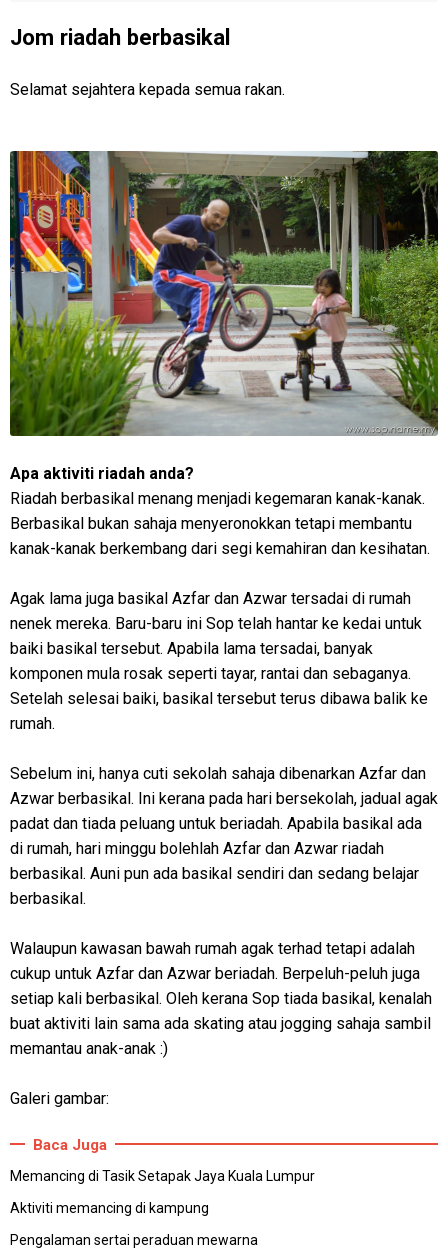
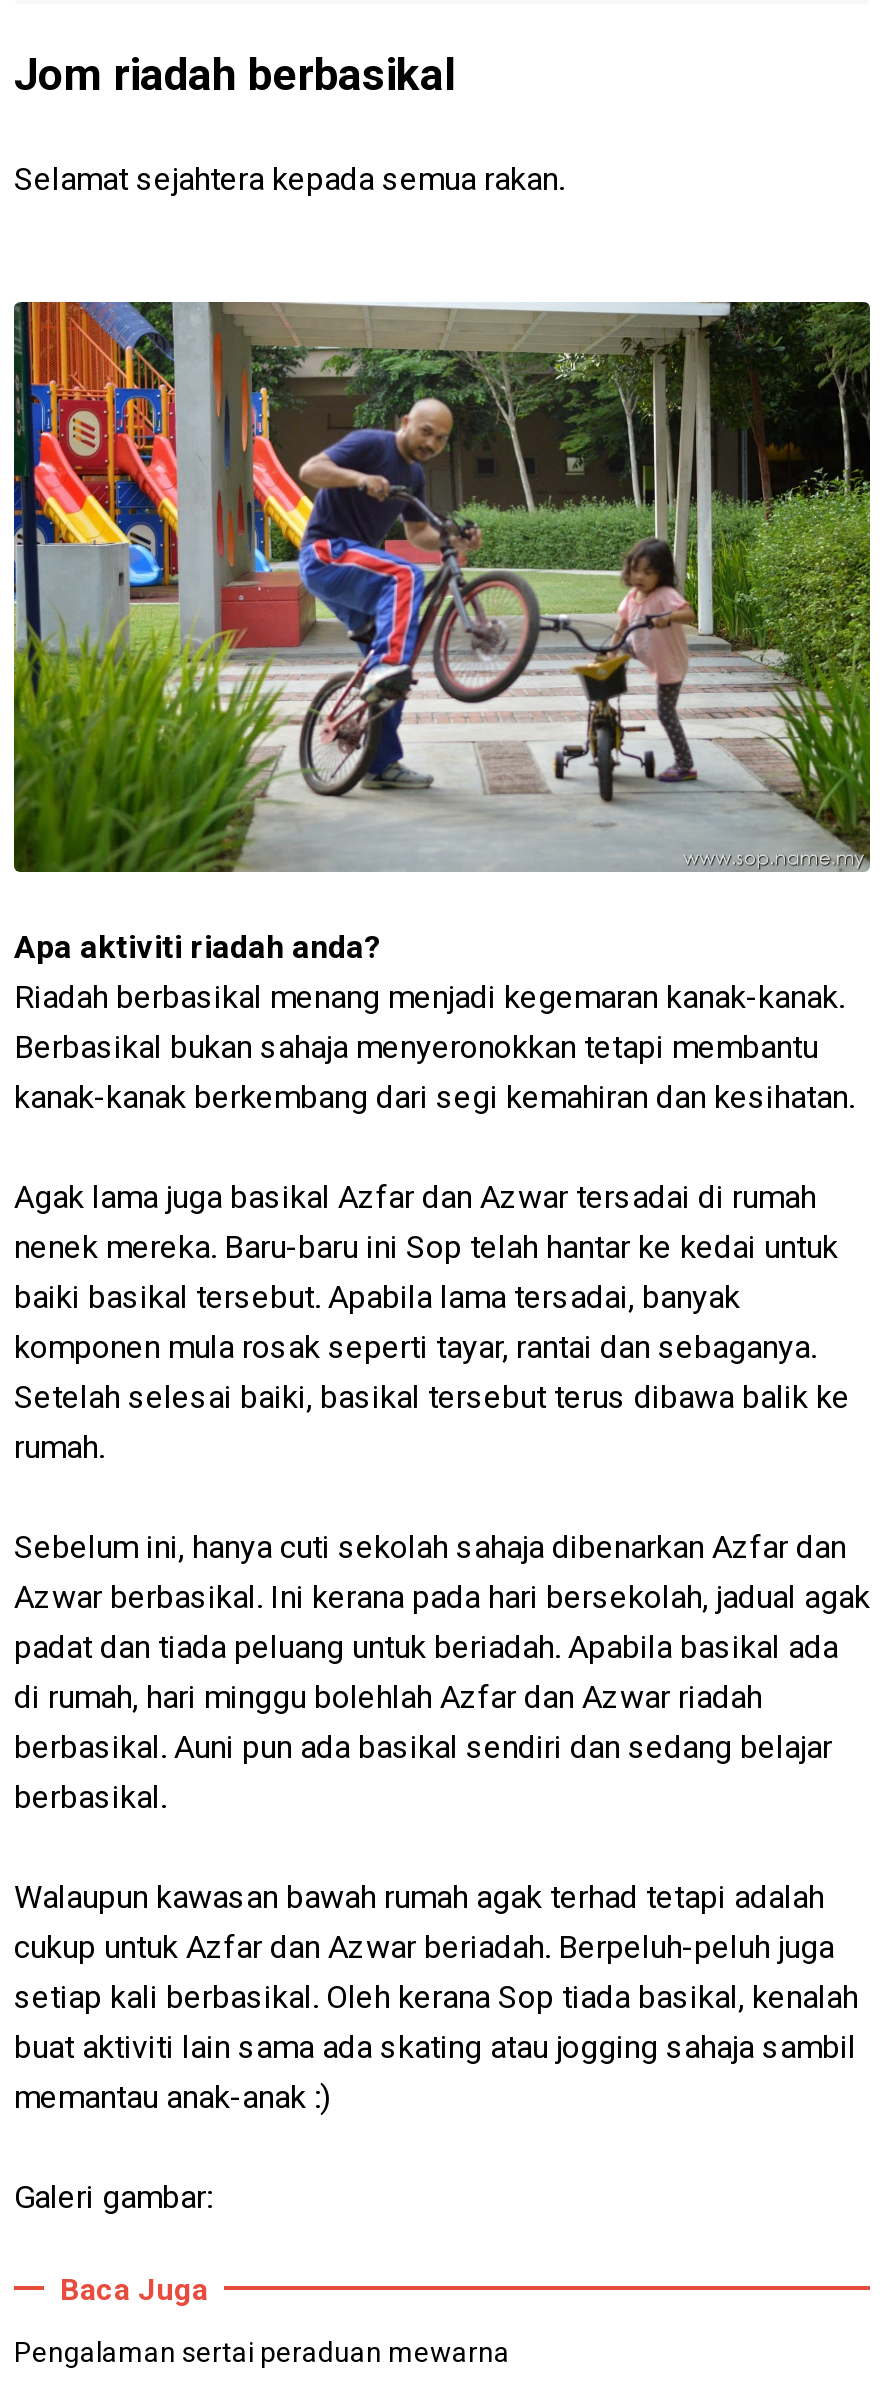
- Memancing di Tasik Setapak Jaya Kuala Lumpur
- Aktiviti memancing di kampung
